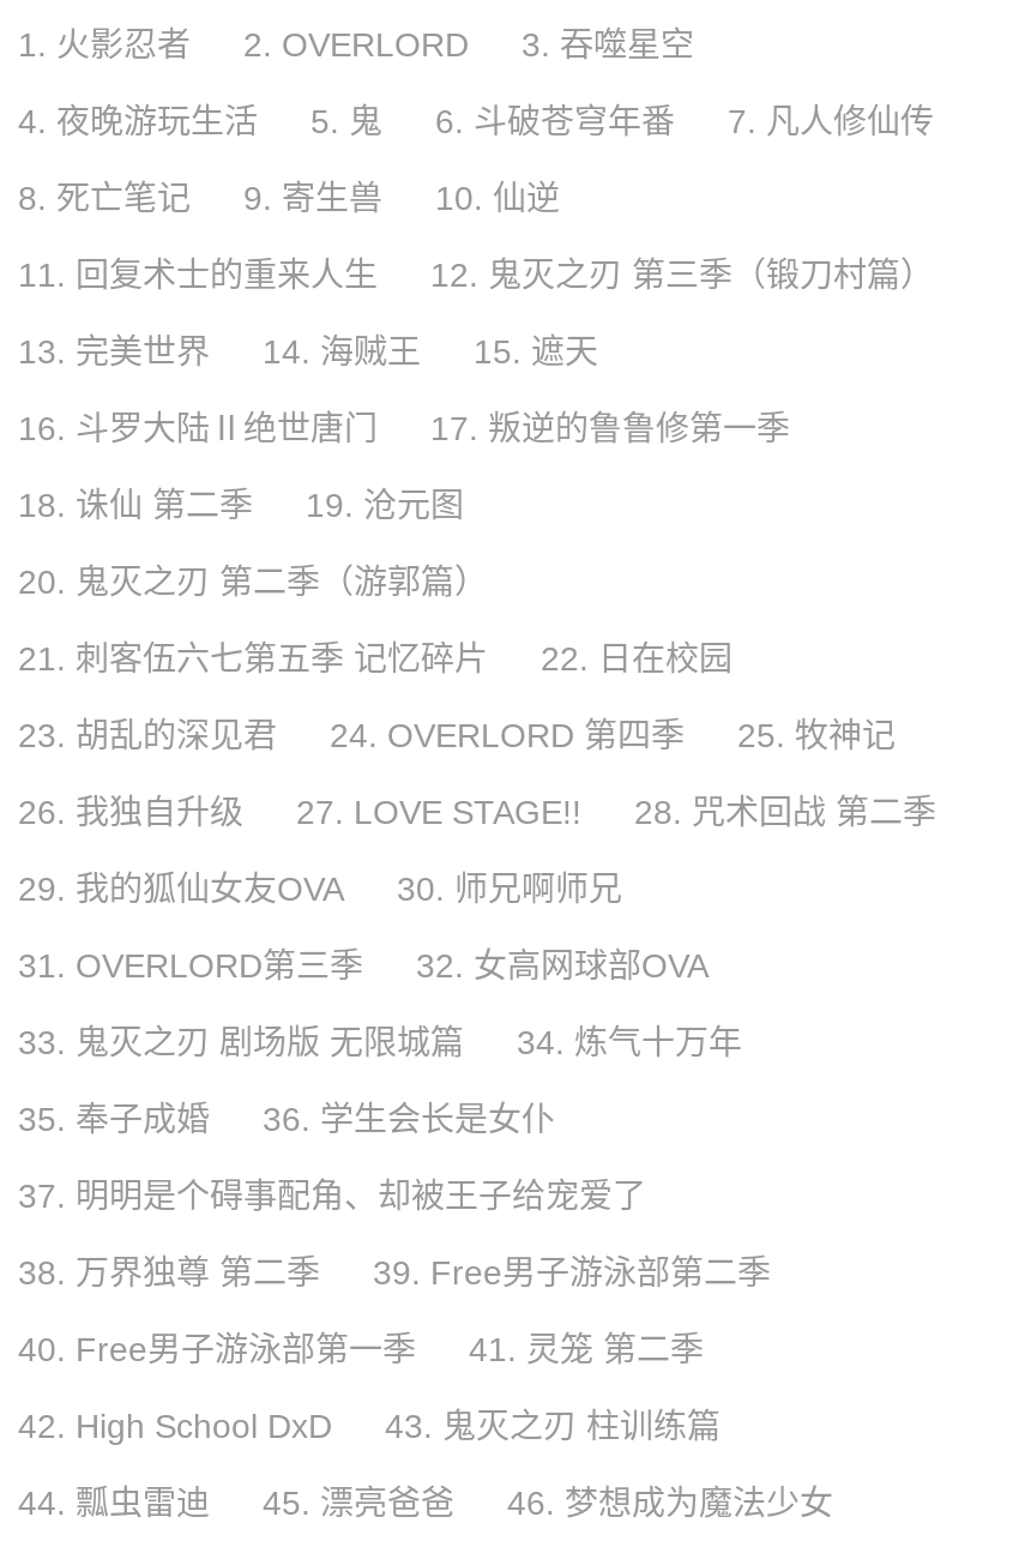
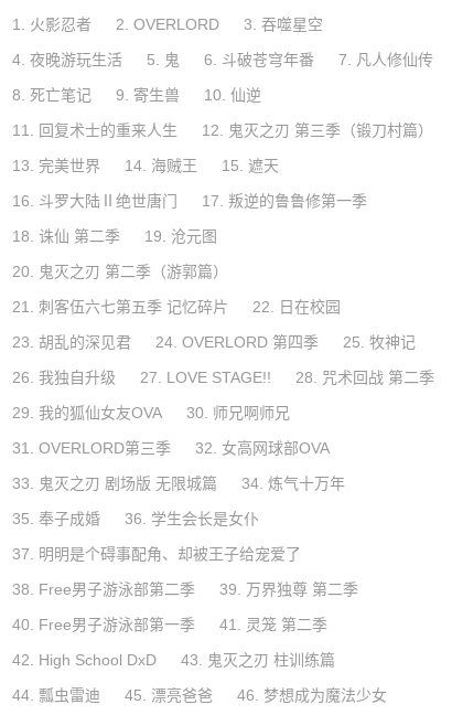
- 38. 万界独尊 第二季
- 39. Free男子游泳部第二季
+ 38. Free男子游泳部第二季
+ 39. 万界独尊 第二季
